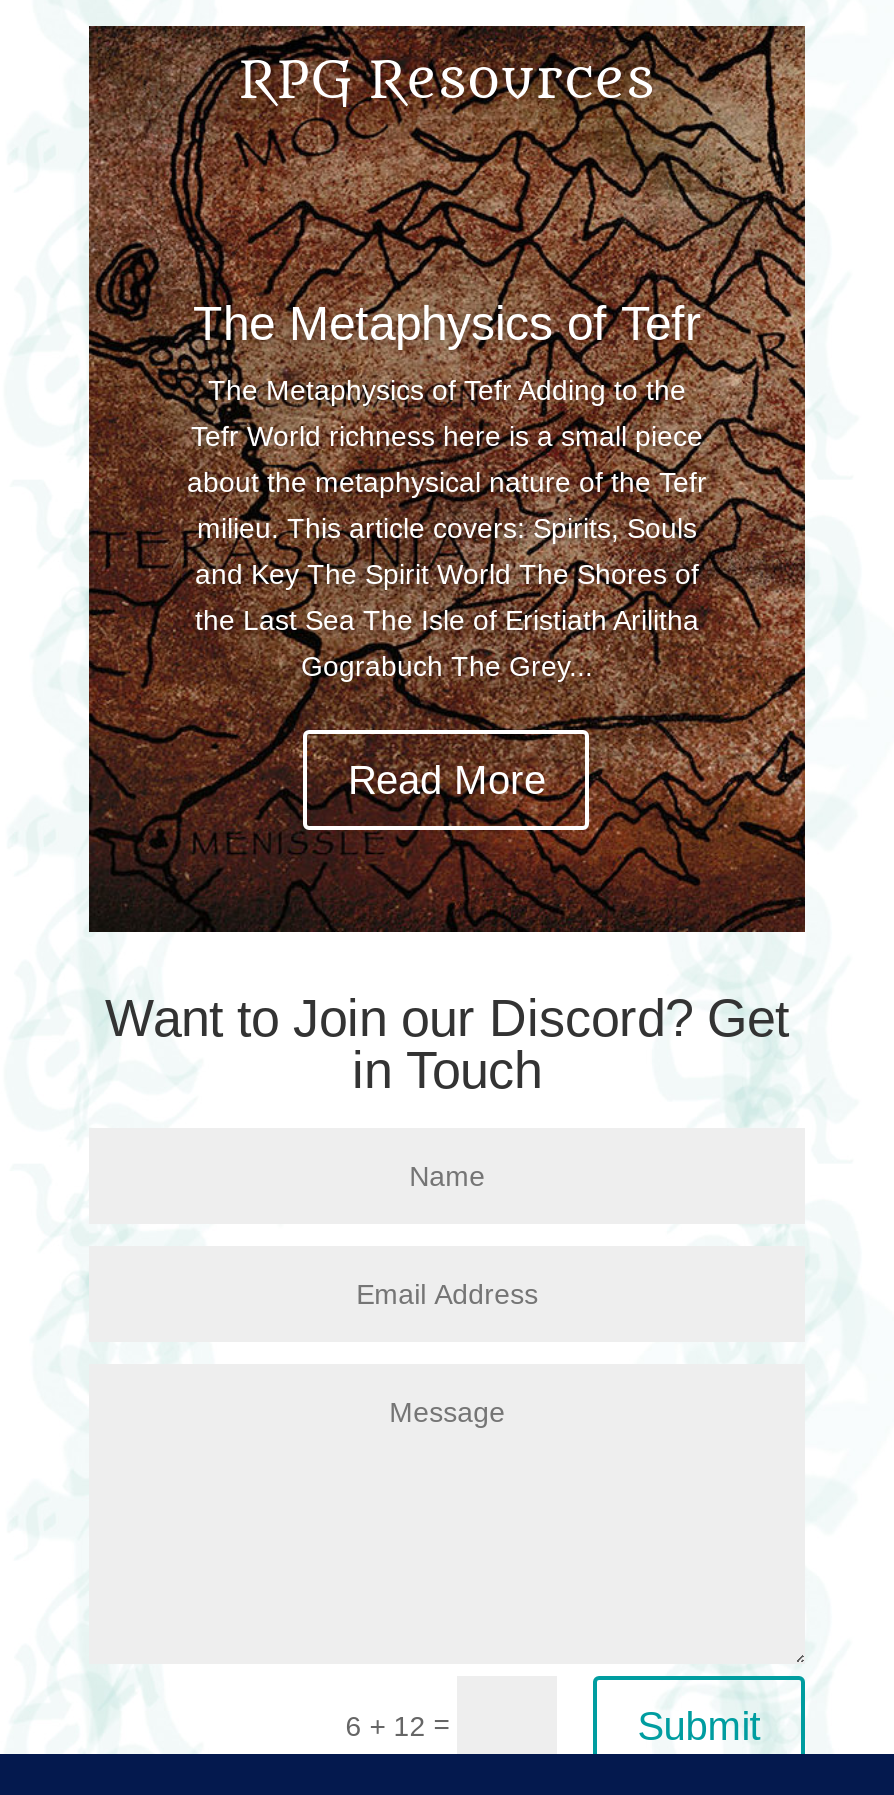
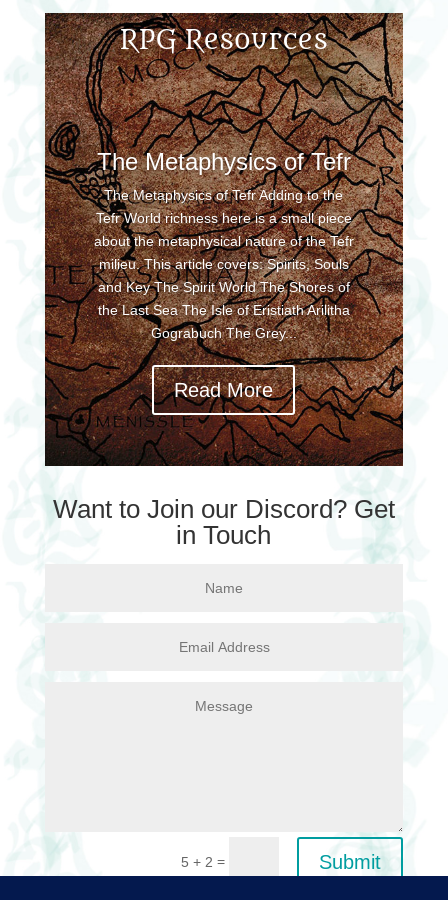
- 6 + 12 =
+ 5 + 2 =
